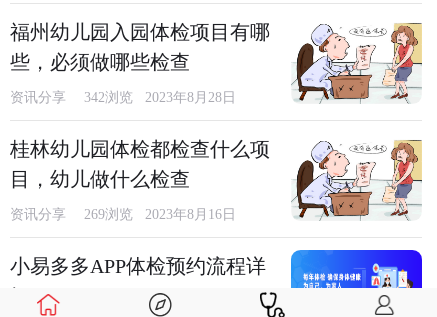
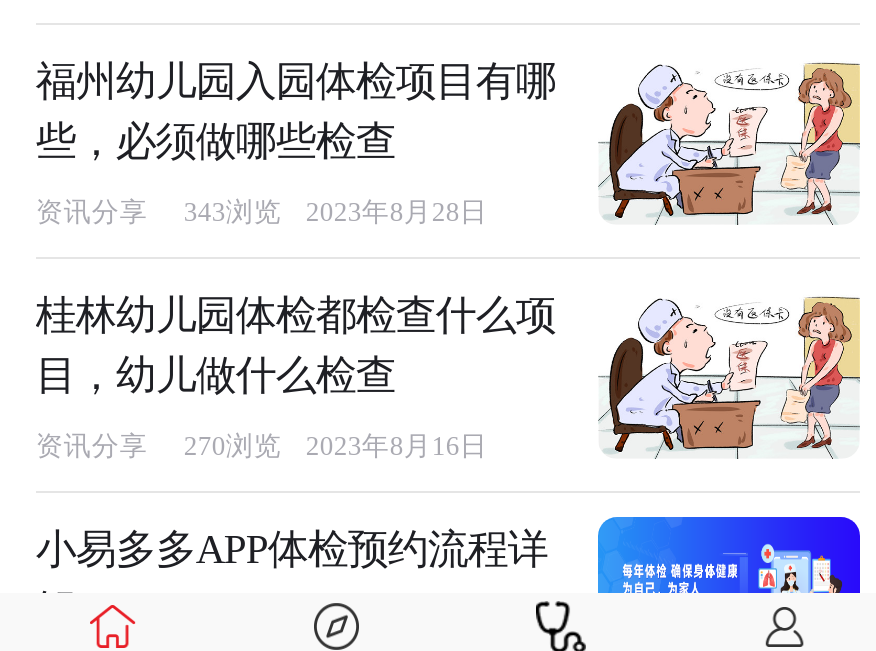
- 资讯分享 342浏览 2023年8月28日
+ 资讯分享 343浏览 2023年8月28日

- 资讯分享 269浏览 2023年8月16日
+ 资讯分享 270浏览 2023年8月16日
